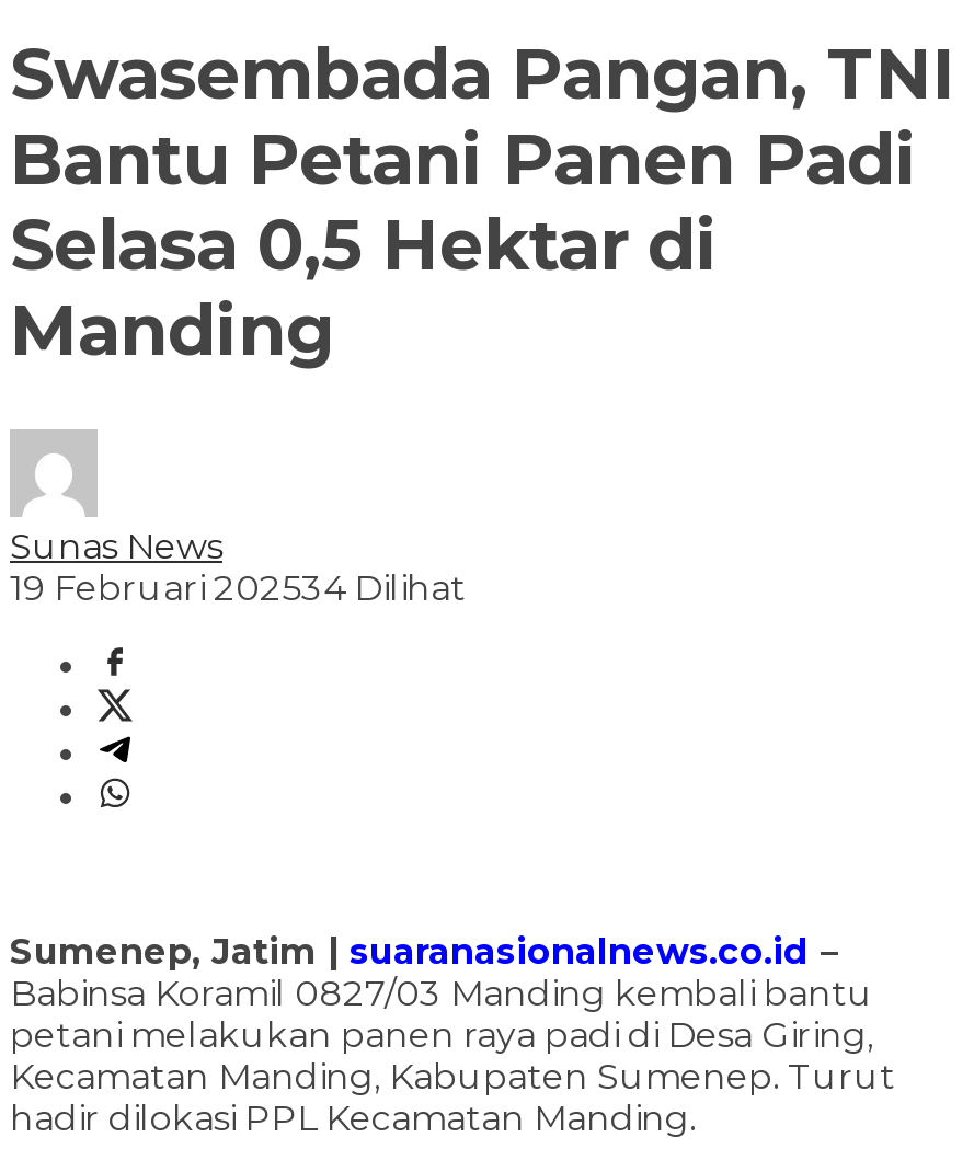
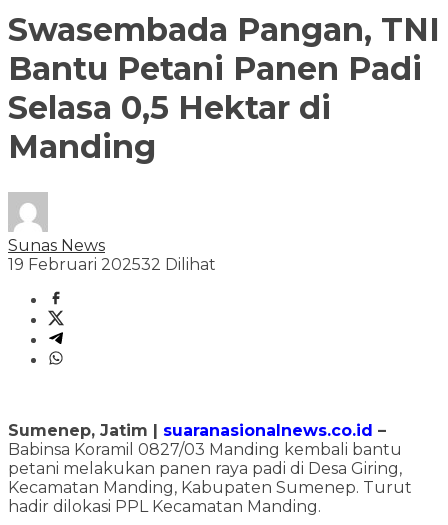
- 19 Februari 202534 Dilihat
+ 19 Februari 202532 Dilihat
